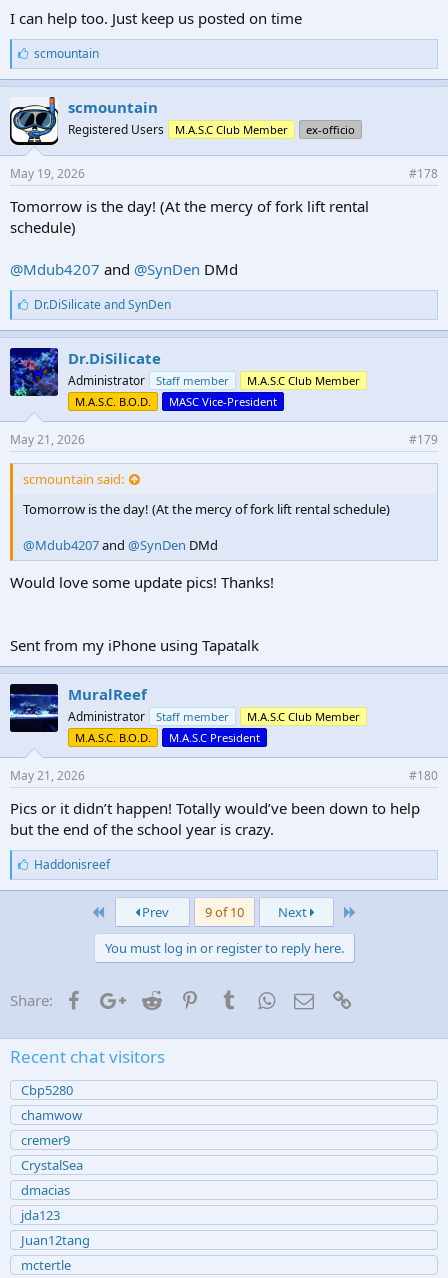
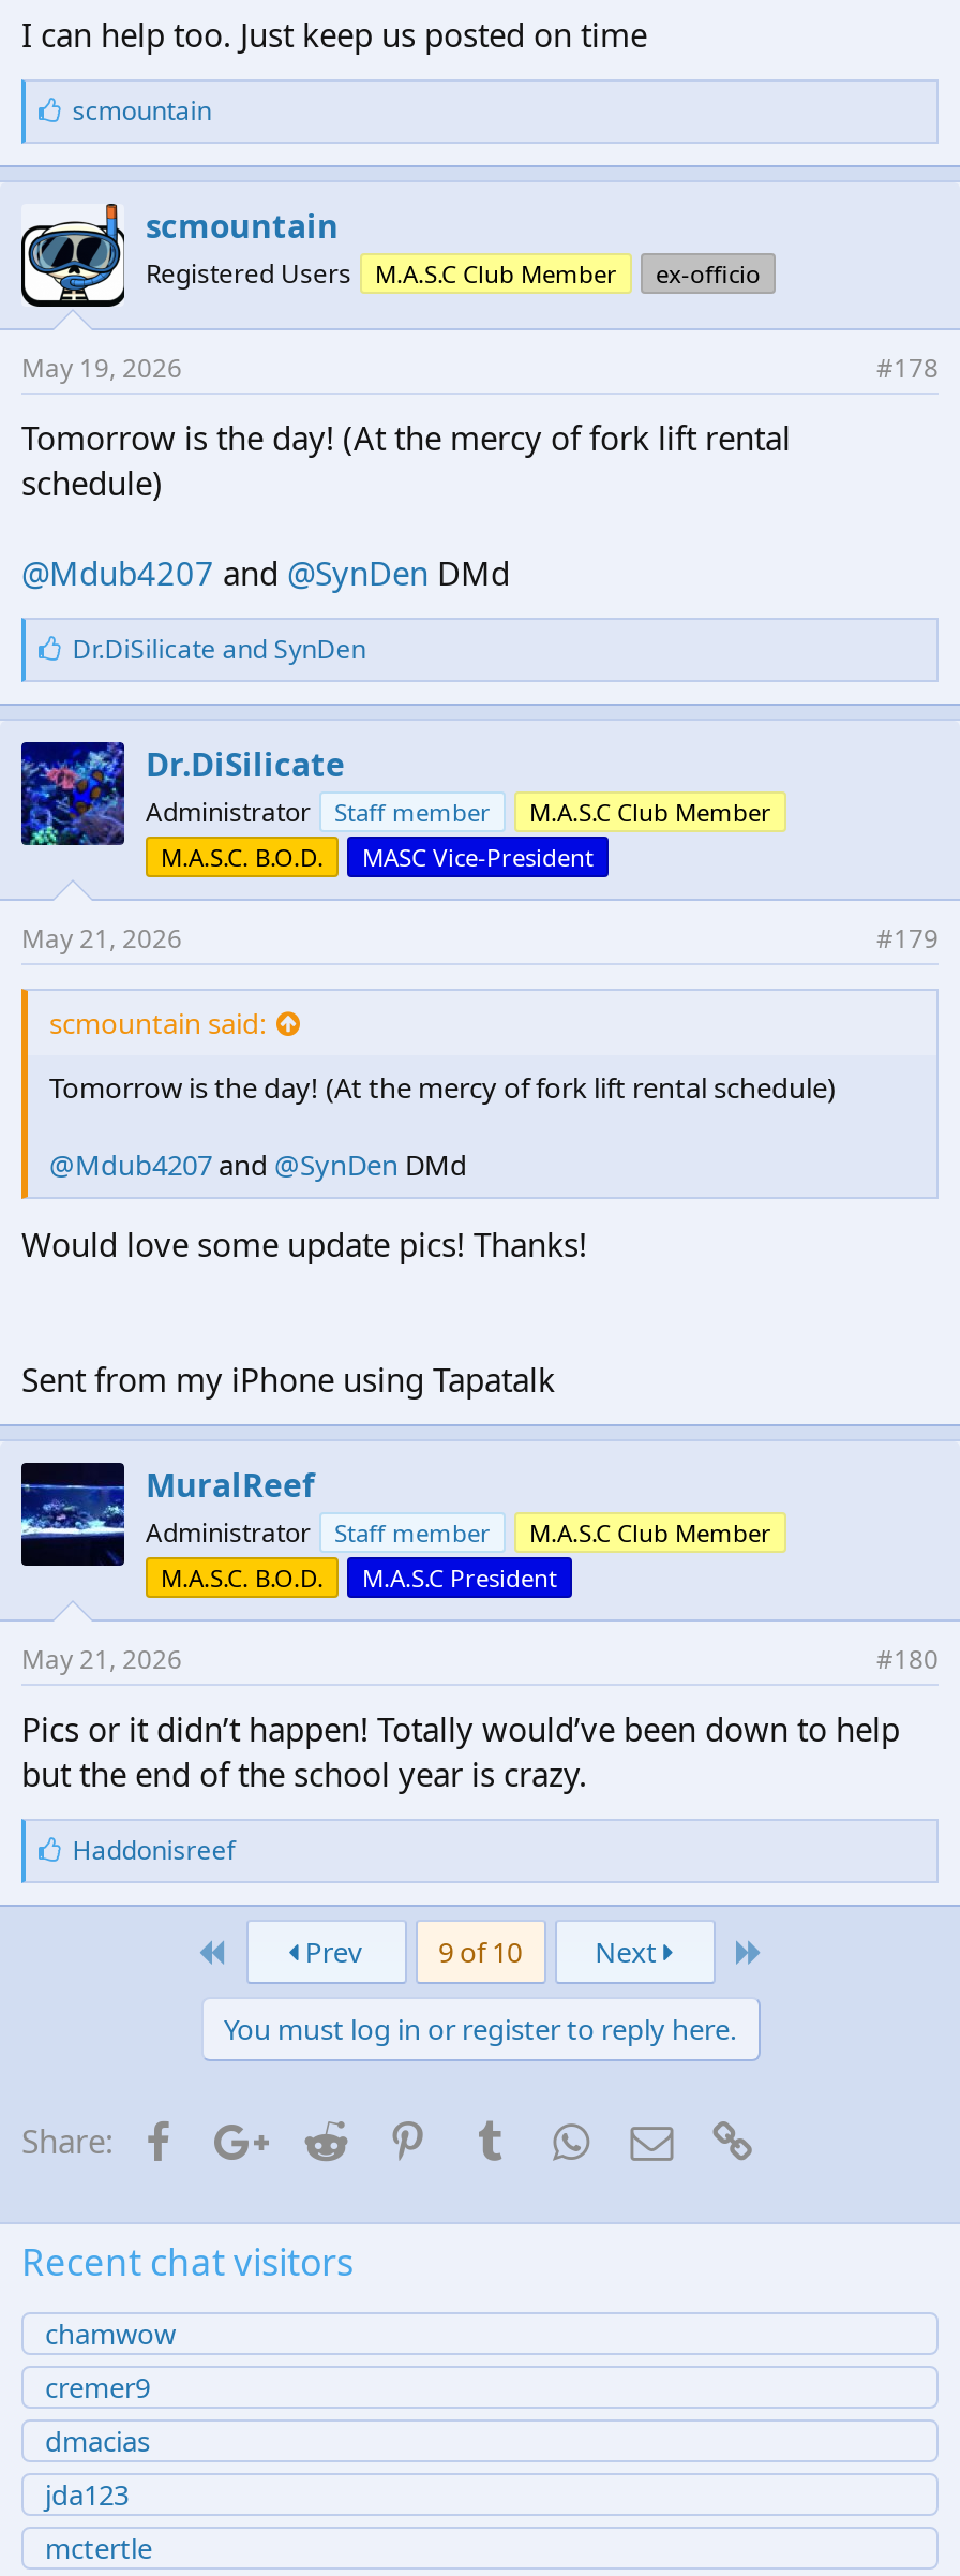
- Cbp5280

- CrystalSea

- Juan12tang
